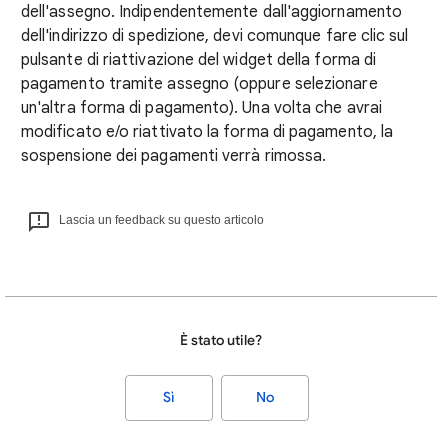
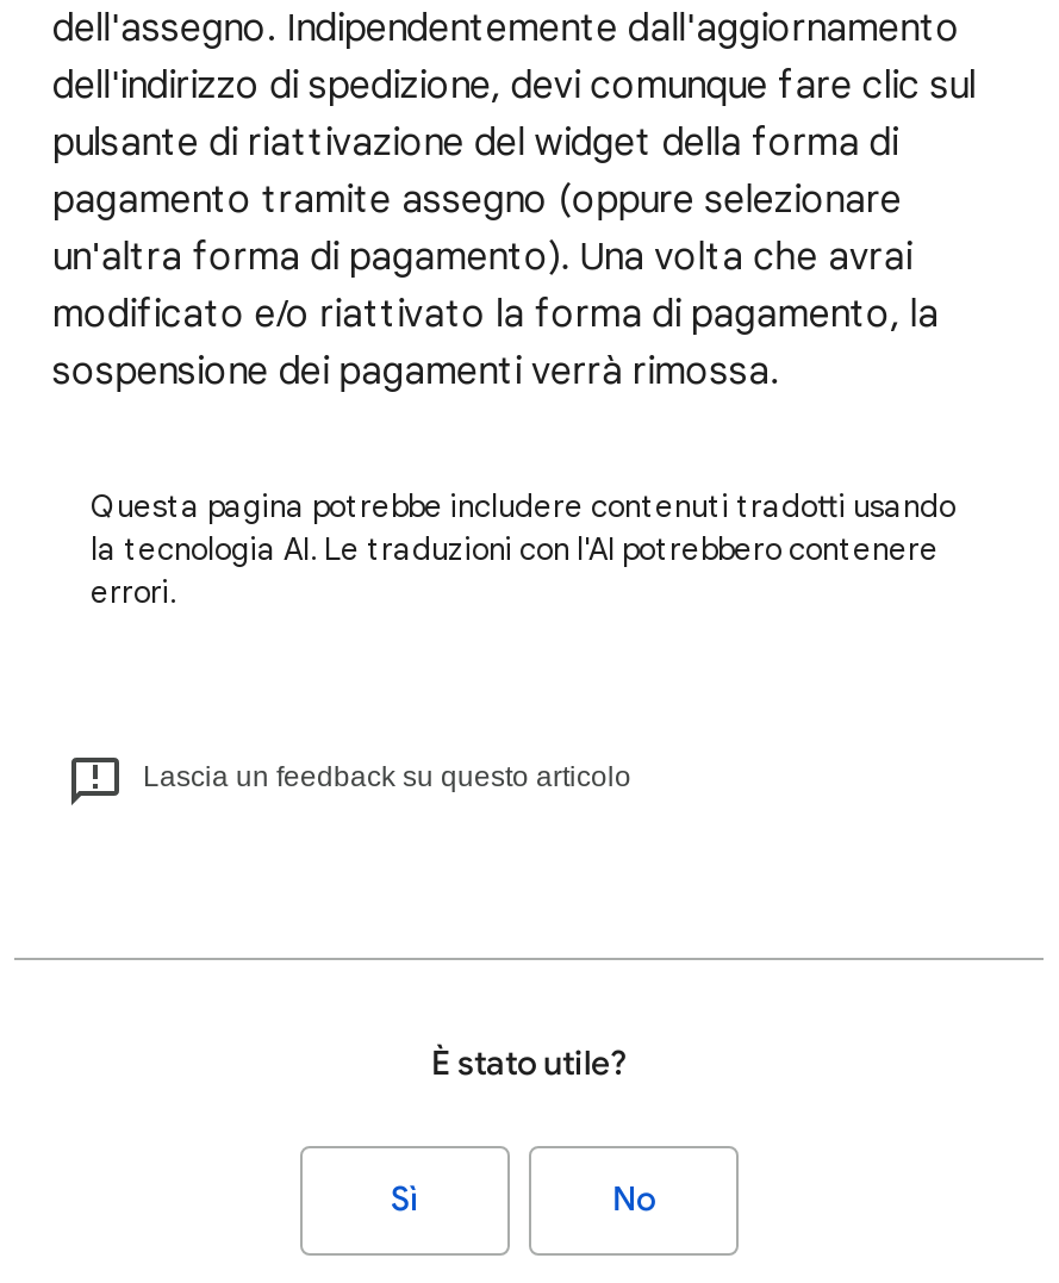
+ Questa pagina potrebbe includere contenuti tradotti usando
+ la tecnologia AI. Le traduzioni con l'AI potrebbero contenere
+ errori.
